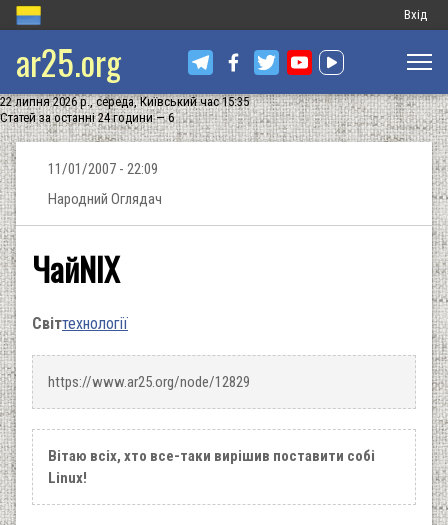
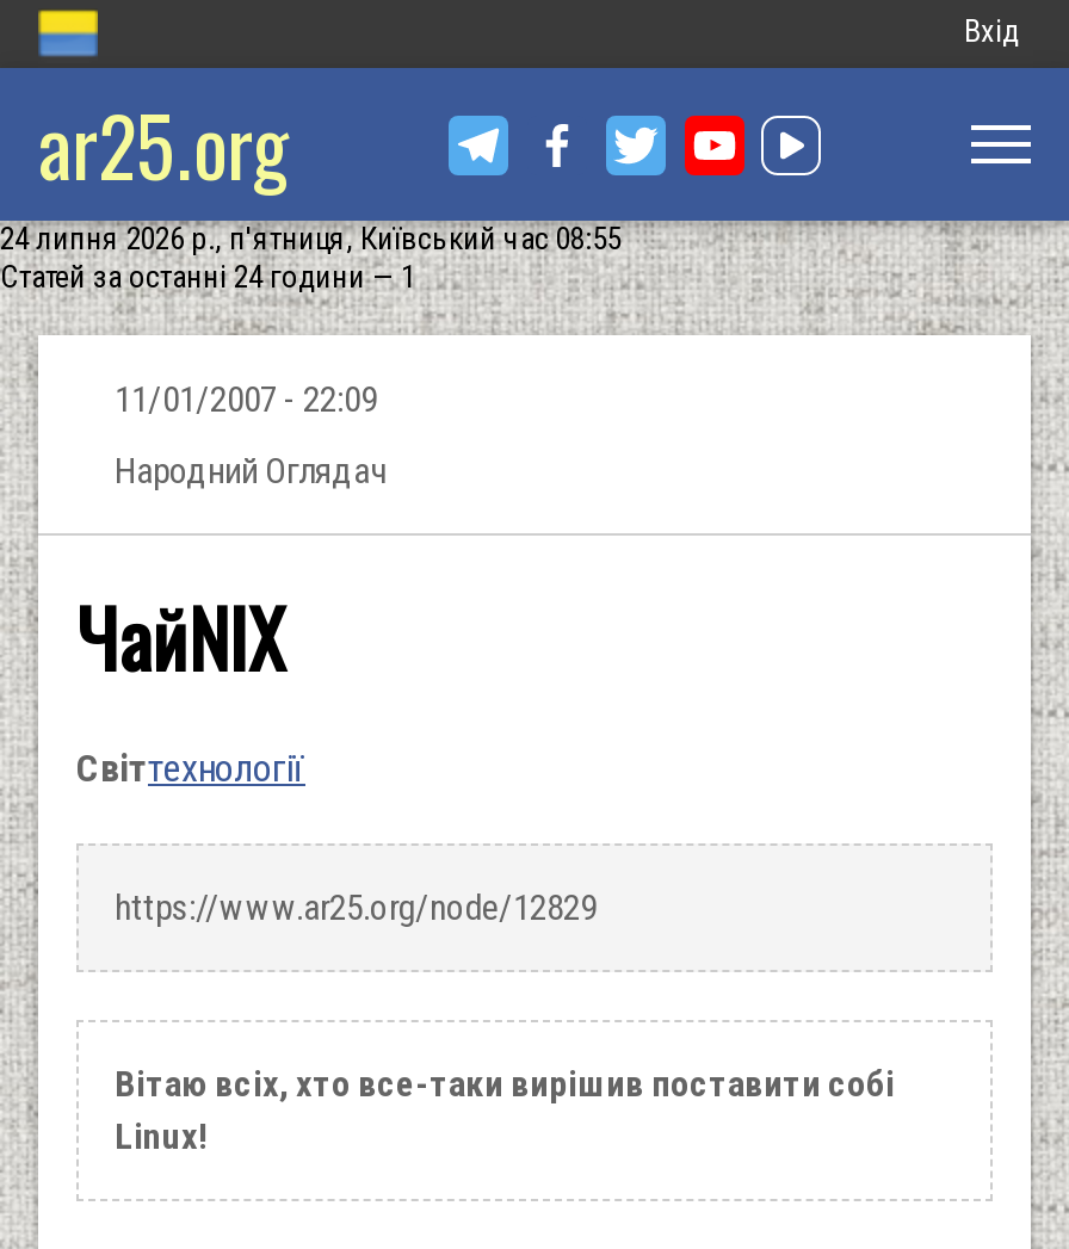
- 22 липня 2026 р., середа, Київський час 15:35
+ 24 липня 2026 р., п'ятниця, Київський час 08:55

- Статей за останні 24 години — 6
+ Статей за останні 24 години — 1
